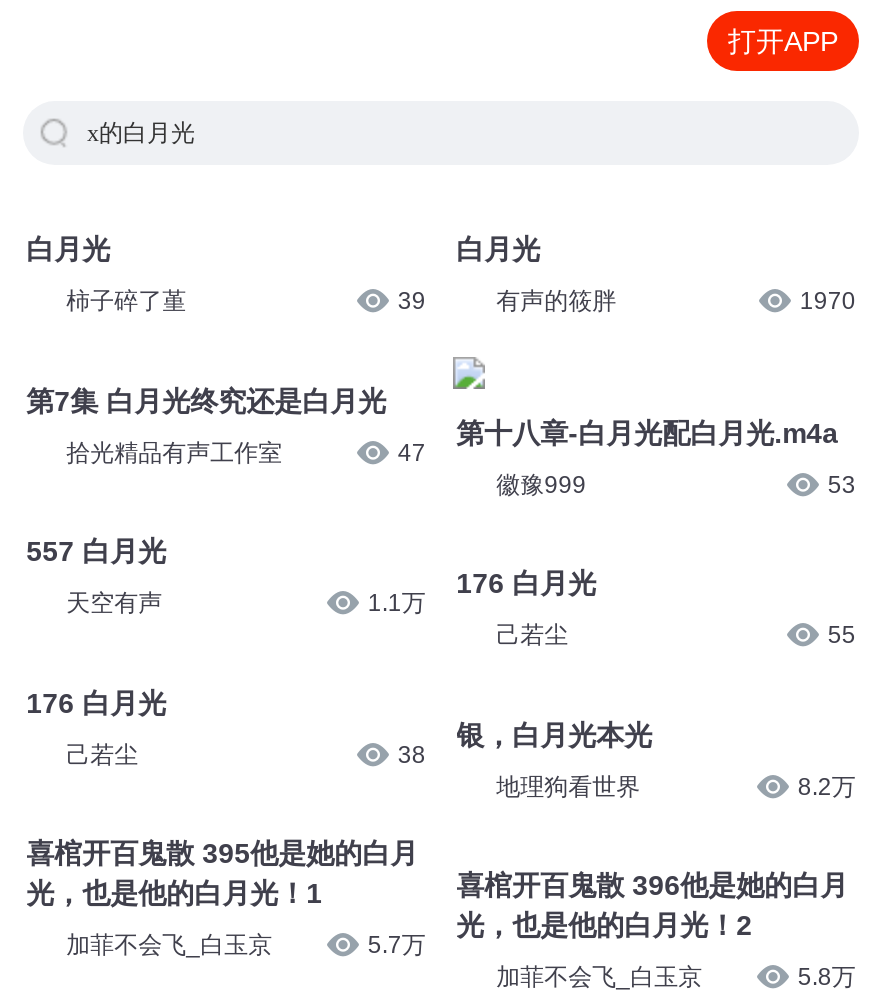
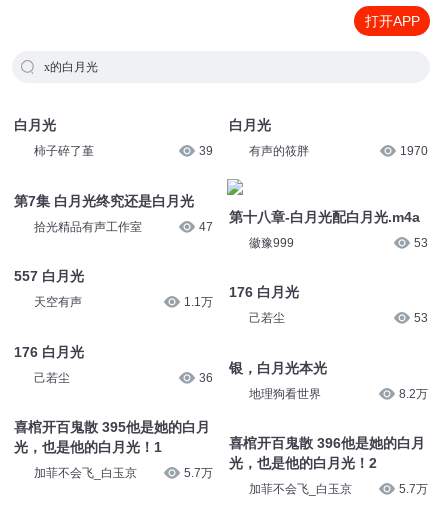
- 55
+ 53

- 38
+ 36

- 5.8万
+ 5.7万
